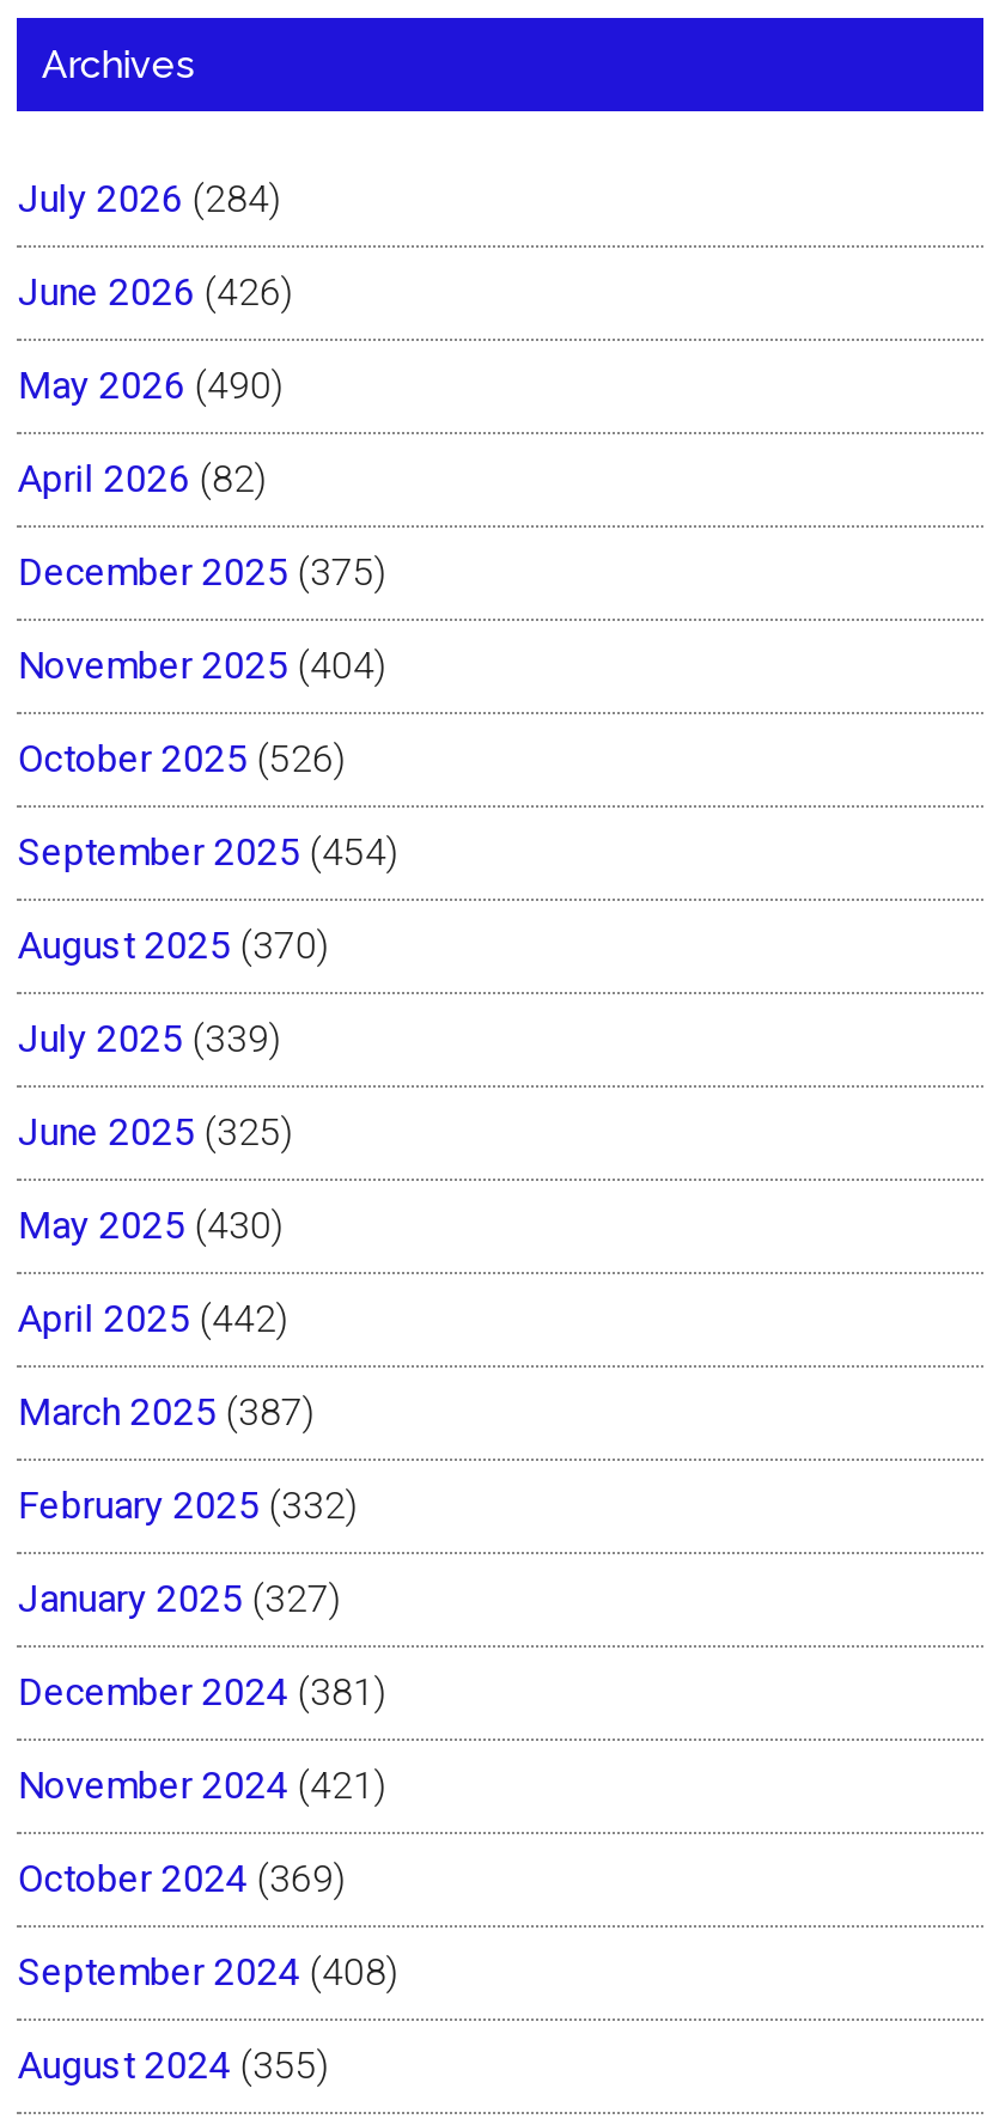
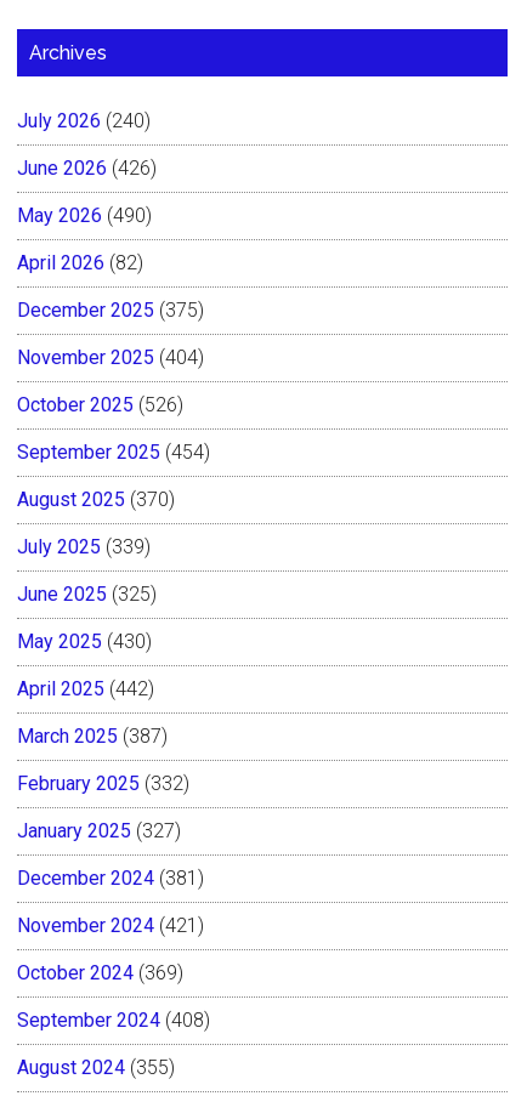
- July 2026 (284)
+ July 2026 (240)
